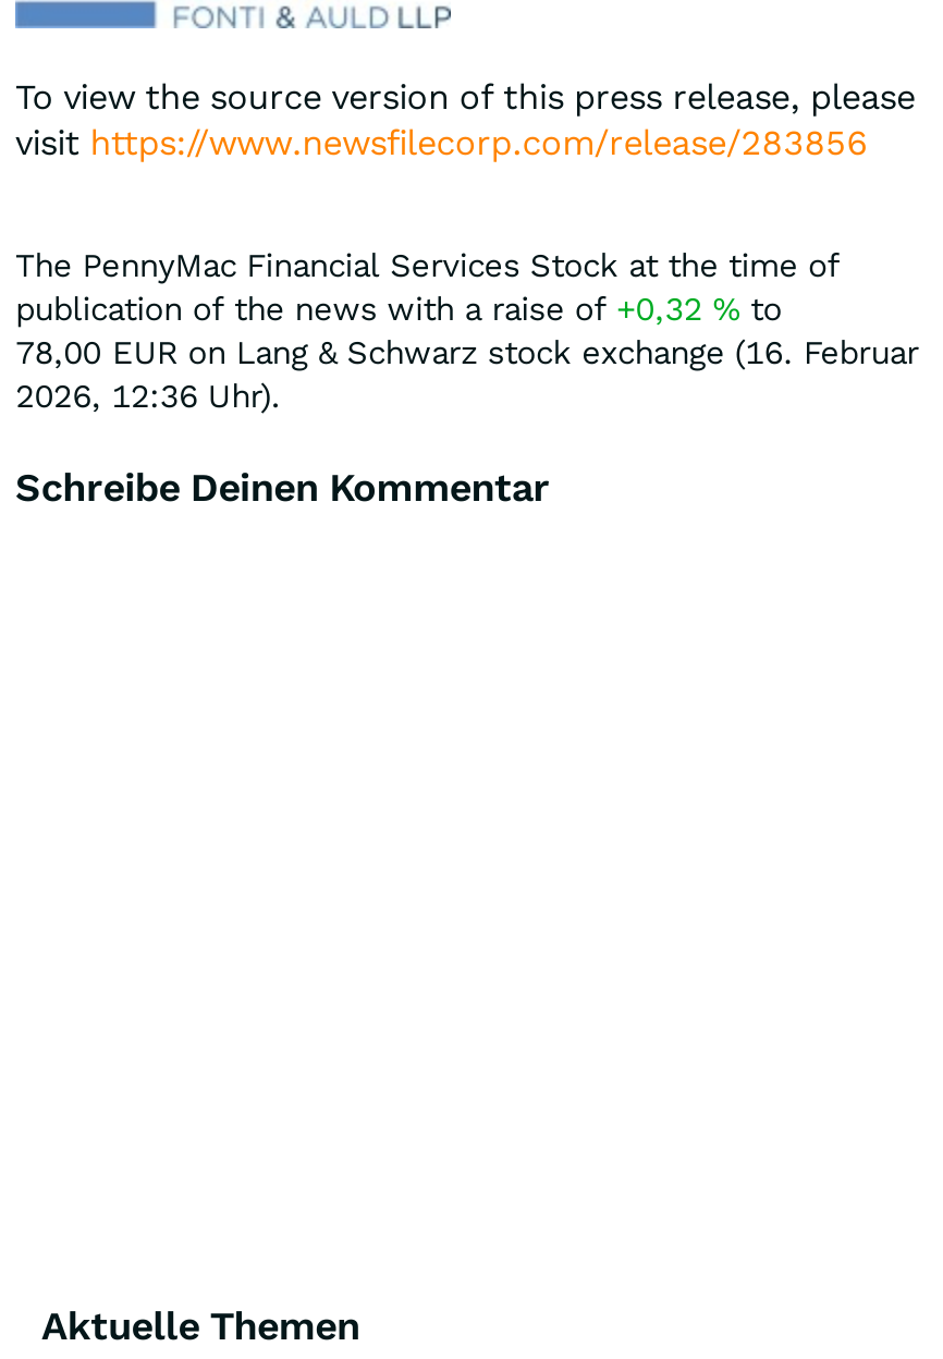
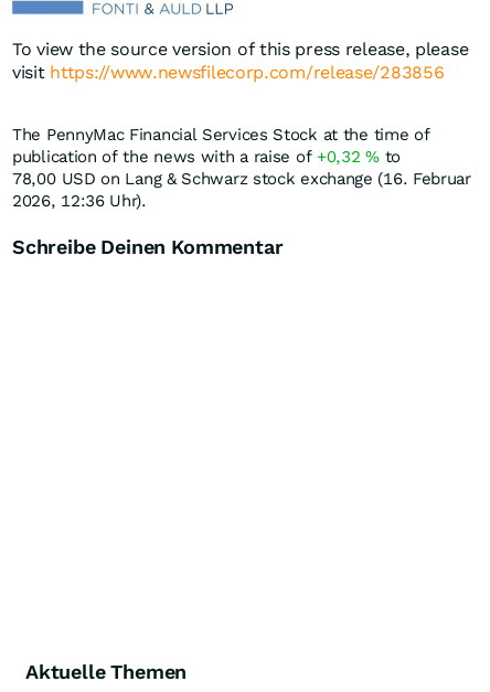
- 78,00 EUR on Lang & Schwarz stock exchange (16. Februar
+ 78,00 USD on Lang & Schwarz stock exchange (16. Februar
